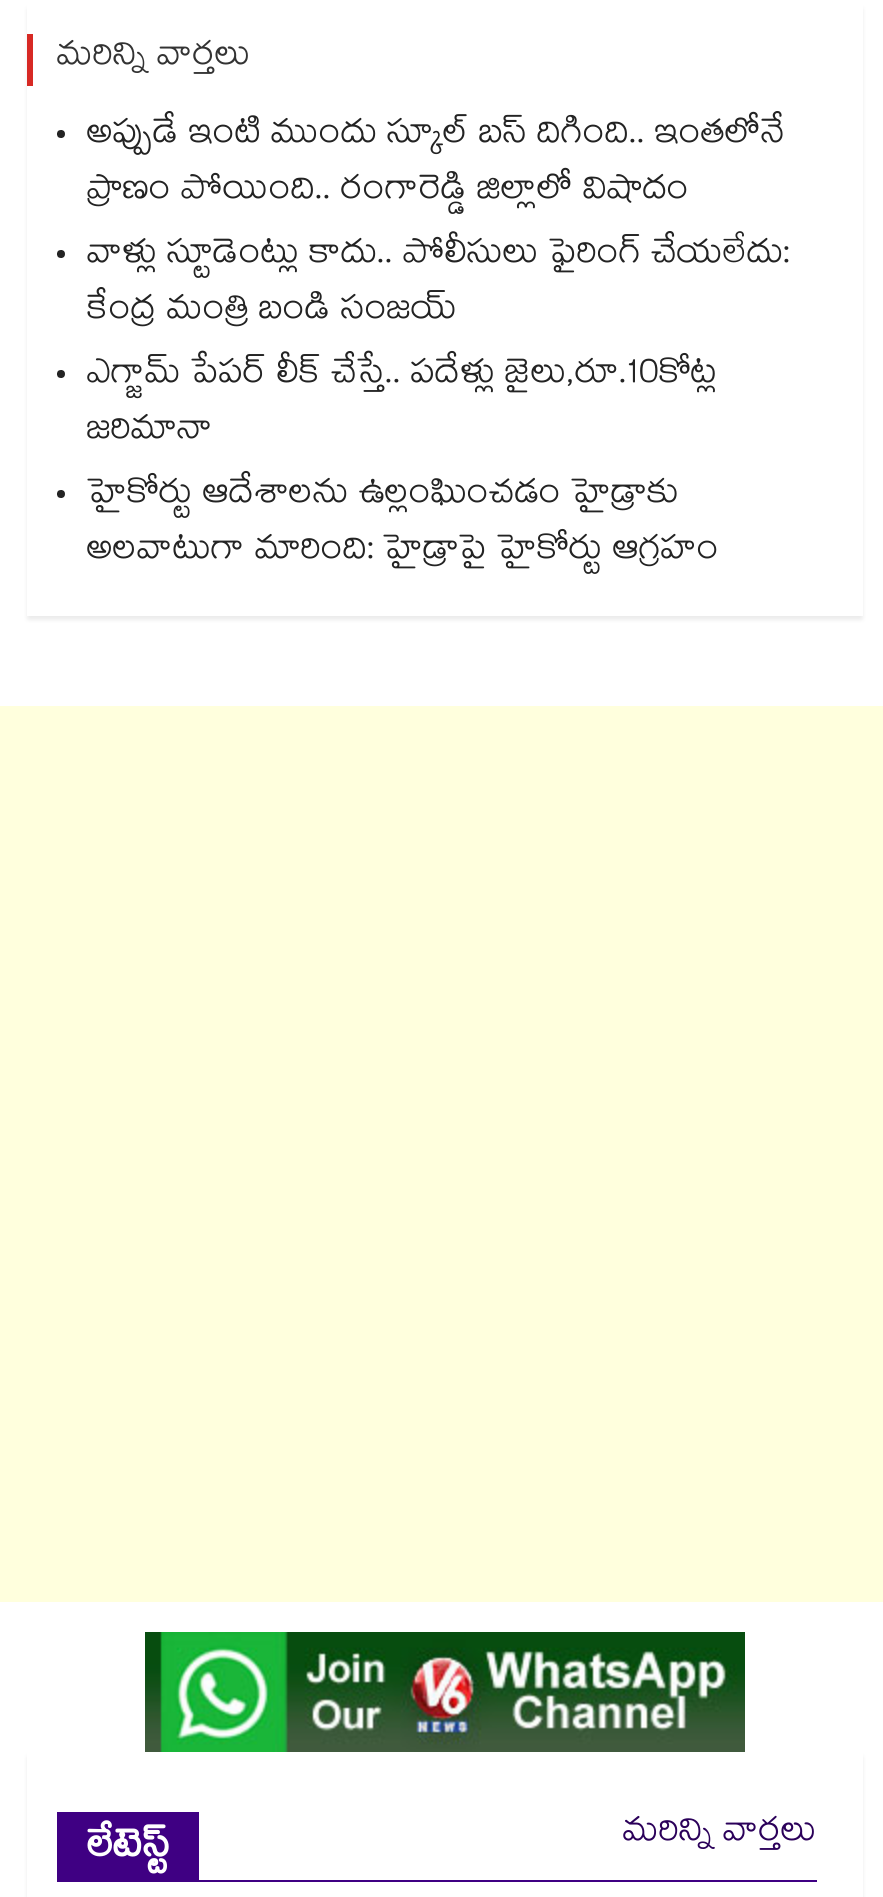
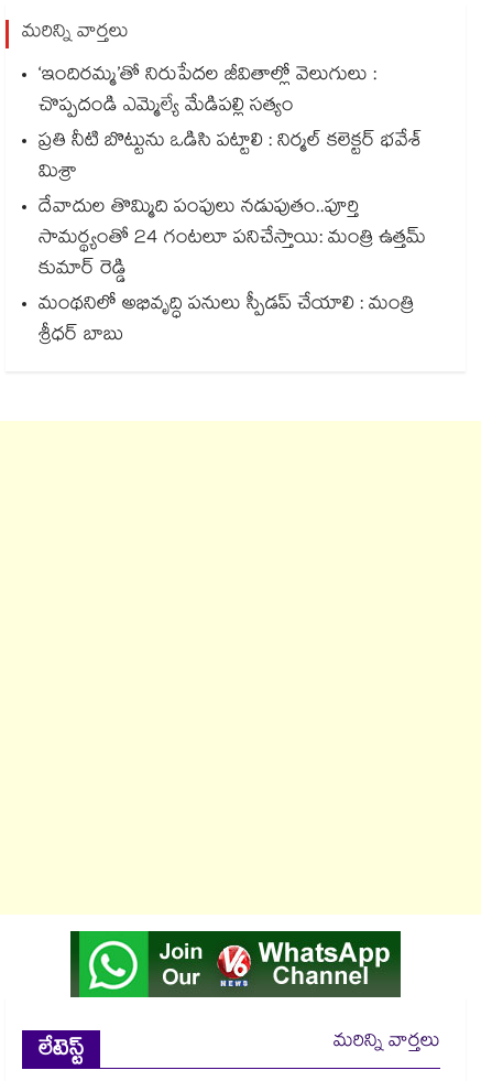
- అప్పుడే ఇంటి ముందు స్కూల్ బస్ దిగింది.. ఇంతలోనే
- ప్రాణం పోయింది.. రంగారెడ్డి జిల్లాలో విషాదం
- వాళ్లు స్టూడెంట్లు కాదు.. పోలీసులు ఫైరింగ్ చేయలేదు:
- కేంద్ర మంత్రి బండి సంజయ్
- ఎగ్జామ్ పేపర్ లీక్ చేస్తే.. పదేళ్లు జైలు,రూ.10కోట్ల
- జరిమానా
- హైకోర్టు ఆదేశాలను ఉల్లంఘించడం హైడ్రాకు
- అలవాటుగా మారింది: హైడ్రాపై హైకోర్టు ఆగ్రహం
+ ‘ఇందిరమ్మ’తో నిరుపేదల జీవితాల్లో వెలుగులు :
+ చొప్పదండి ఎమ్మెల్యే మేడిపల్లి సత్యం
+ ప్రతి నీటి బొట్టును ఒడిసి పట్టాలి : నిర్మల్ కలెక్టర్ భవేశ్
+ మిశ్రా
+ దేవాదుల తొమ్మిది పంపులు నడుపుతం..పూర్తి
+ సామర్థ్యంతో 24 గంటలూ పనిచేస్తాయి: మంత్రి ఉత్తమ్
+ కుమార్ రెడ్డి
+ మంథనిలో అభివృద్ధి పనులు స్పీడప్ చేయాలి : మంత్రి
+ శ్రీధర్ బాబు
